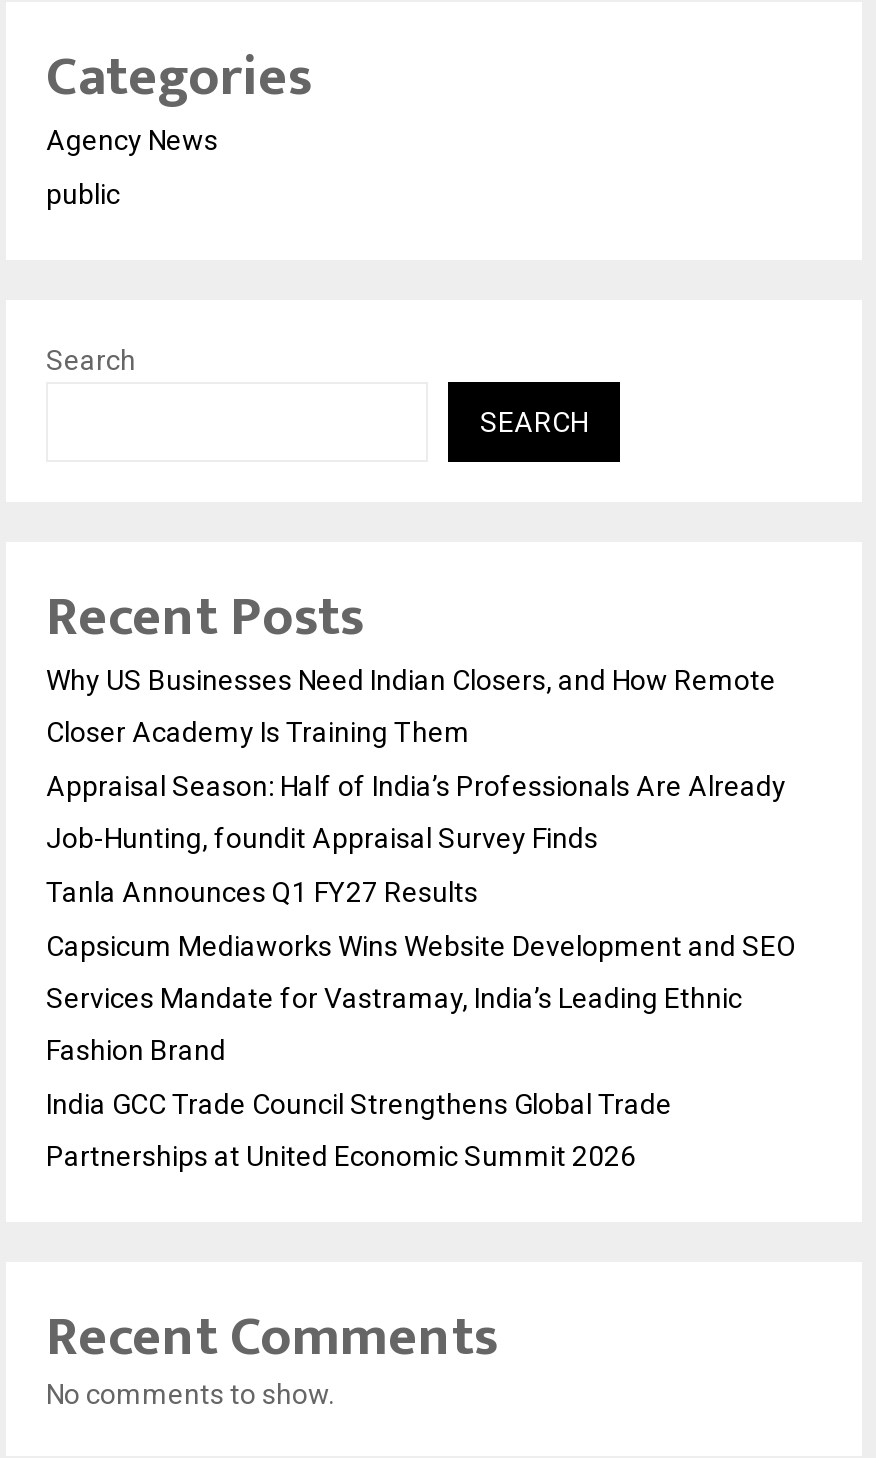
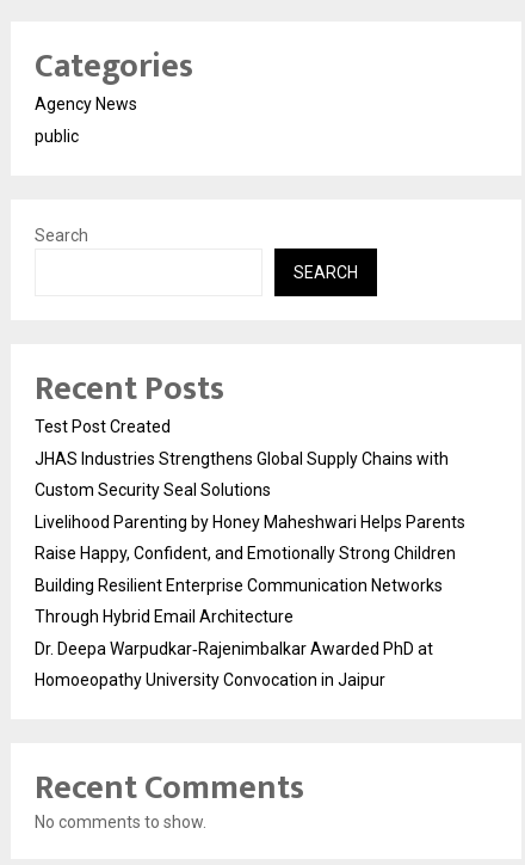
- Why US Businesses Need Indian Closers, and How Remote
- Closer Academy Is Training Them
- Appraisal Season: Half of India’s Professionals Are Already
- Job-Hunting, foundit Appraisal Survey Finds
- Tanla Announces Q1 FY27 Results
- Capsicum Mediaworks Wins Website Development and SEO
- Services Mandate for Vastramay, India’s Leading Ethnic
- Fashion Brand
- India GCC Trade Council Strengthens Global Trade
- Partnerships at United Economic Summit 2026
+ Test Post Created
+ JHAS Industries Strengthens Global Supply Chains with
+ Custom Security Seal Solutions
+ Livelihood Parenting by Honey Maheshwari Helps Parents
+ Raise Happy, Confident, and Emotionally Strong Children
+ Building Resilient Enterprise Communication Networks
+ Through Hybrid Email Architecture
+ Dr. Deepa Warpudkar‑Rajenimbalkar Awarded PhD at
+ Homoeopathy University Convocation in Jaipur
